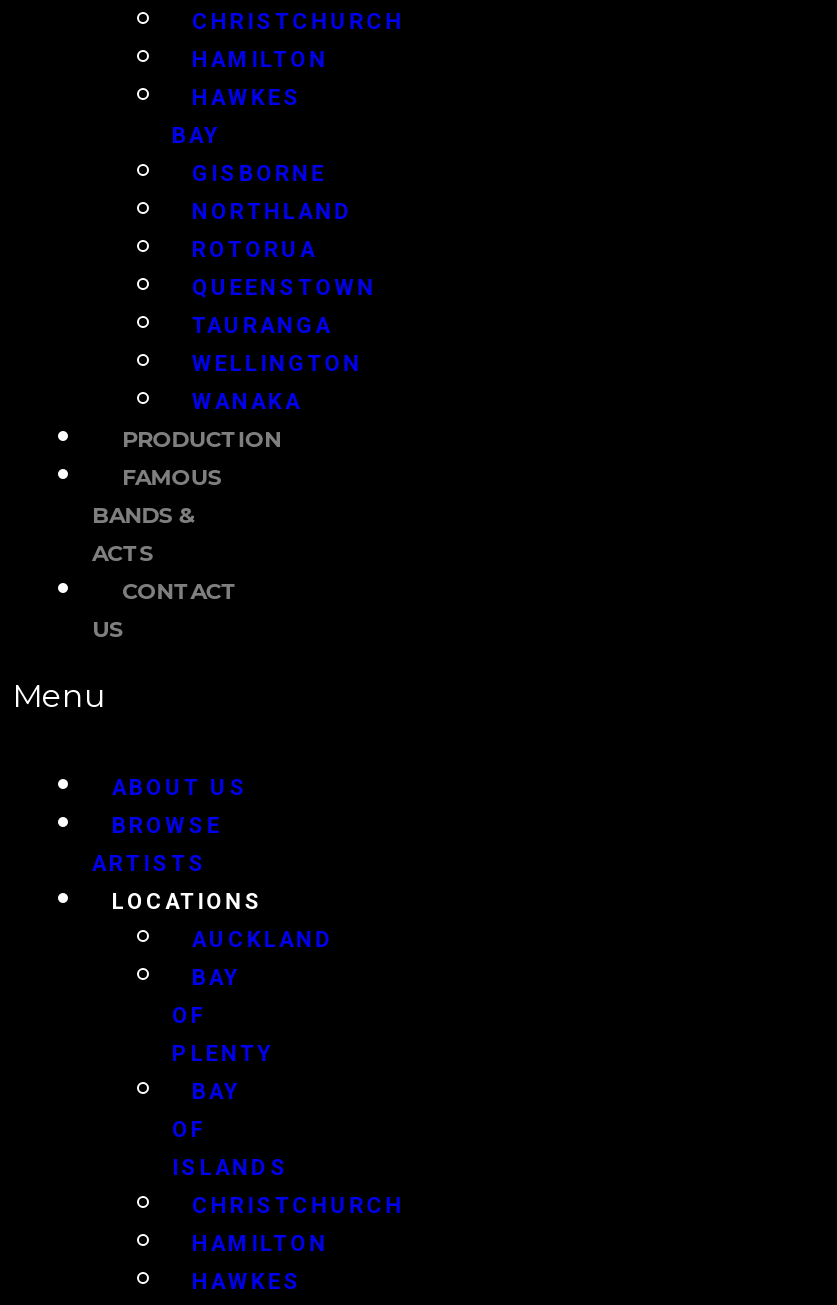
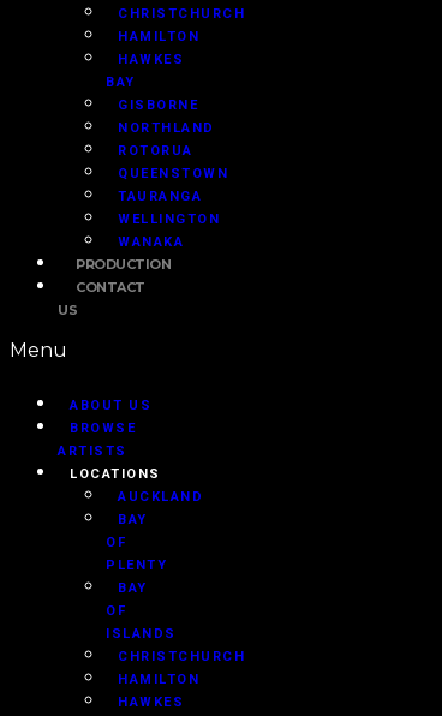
- FAMOUS
- BANDS &
- ACTS
